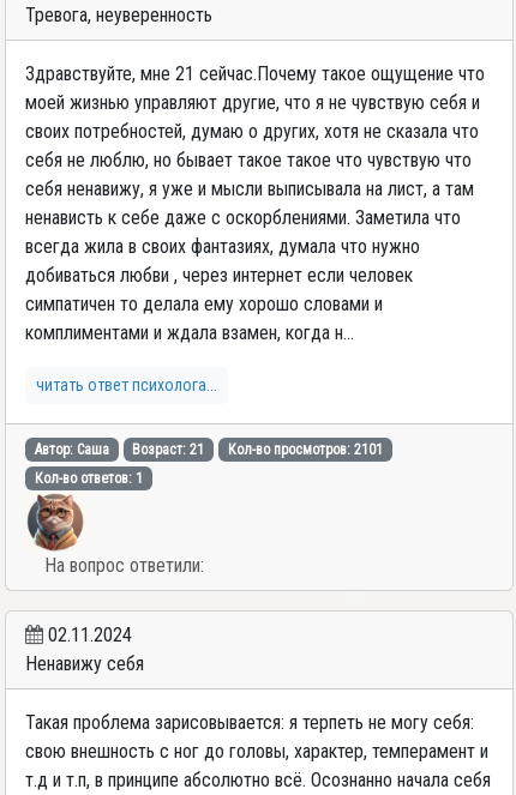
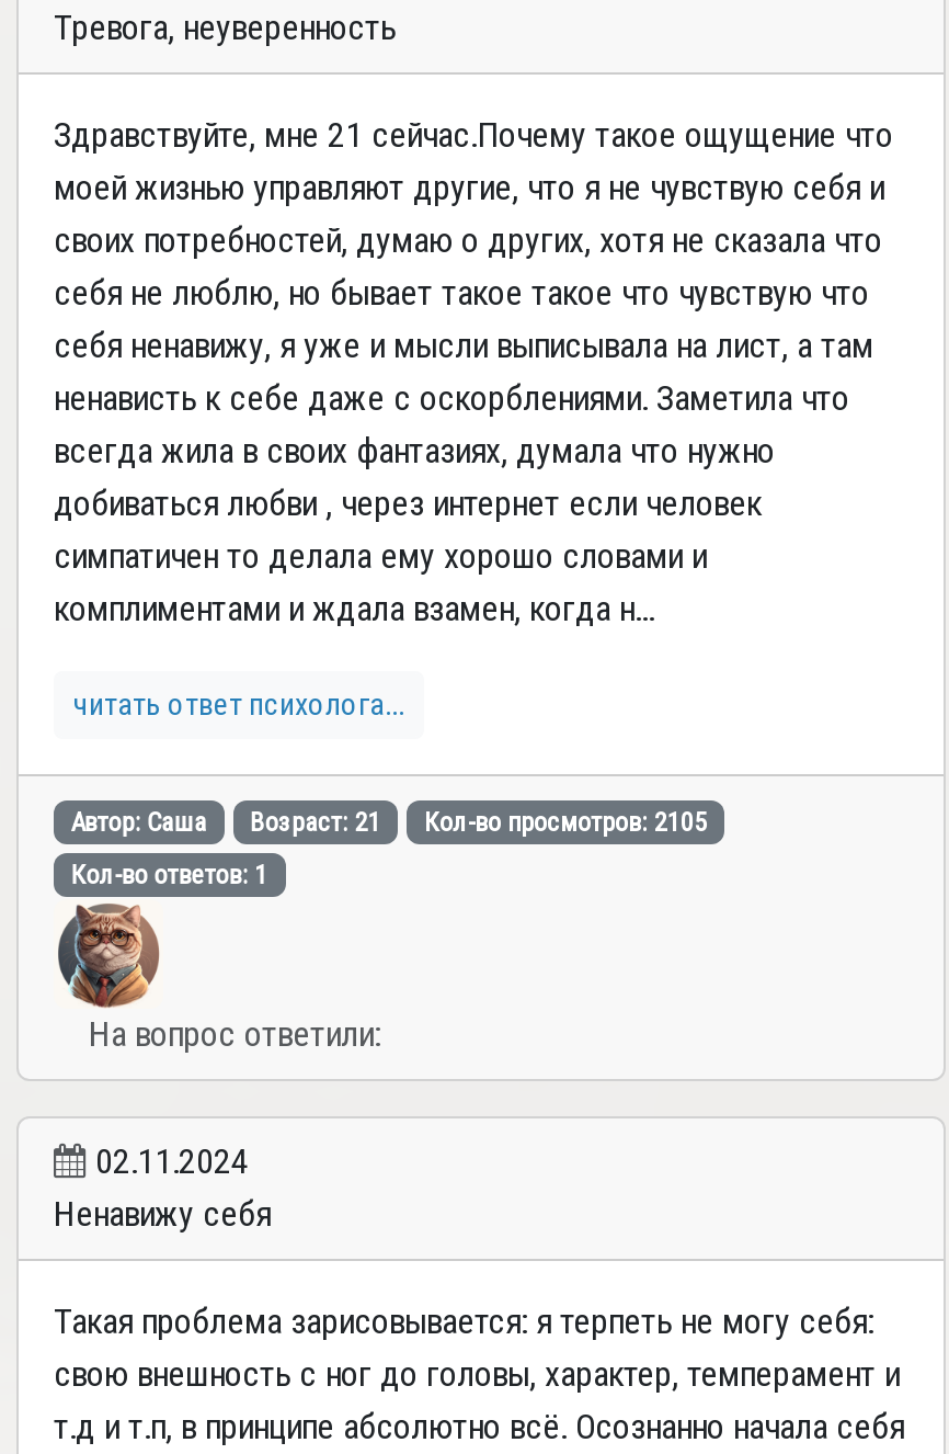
- Кол-во просмотров: 2101
+ Кол-во просмотров: 2105
